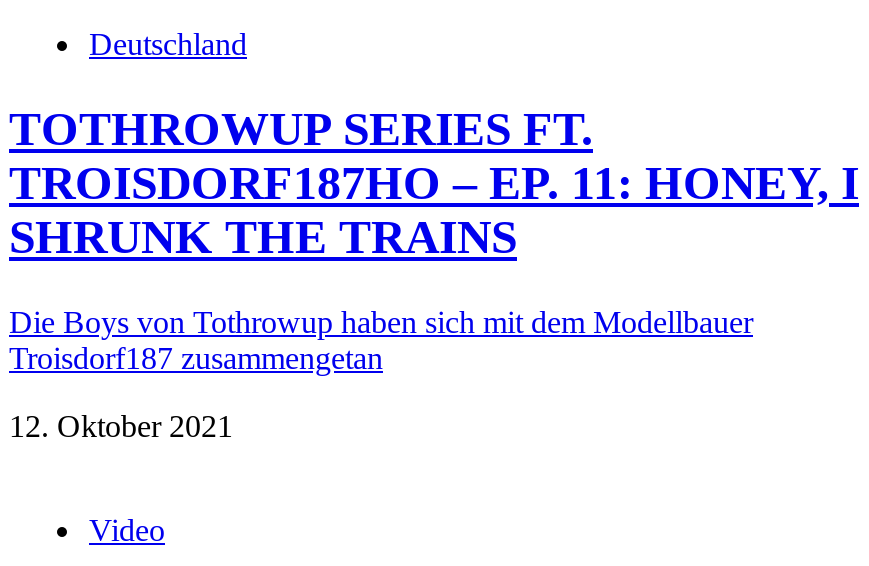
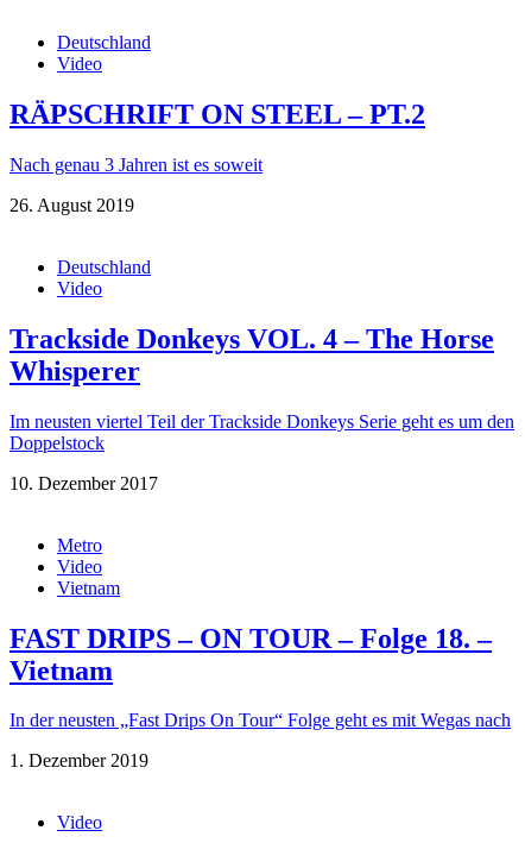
- TOTHROWUP SERIES FT.
- TROISDORF187HO – EP. 11: HONEY, I
- SHRUNK THE TRAINS
- Die Boys von Tothrowup haben sich mit dem Modellbauer
- Troisdorf187 zusammengetan
- 12. Oktober 2021
+ Video
+ RÄPSCHRIFT ON STEEL – PT.2
+ Nach genau 3 Jahren ist es soweit
+ 26. August 2019
+ Deutschland
+ Video
+ Trackside Donkeys VOL. 4 – The Horse
+ Whisperer
+ Im neusten viertel Teil der Trackside Donkeys Serie geht es um den
+ Doppelstock
+ 10. Dezember 2017
+ Metro
+ Video
+ Vietnam
+ FAST DRIPS – ON TOUR – Folge 18. –
+ Vietnam
+ In der neusten „Fast Drips On Tour“ Folge geht es mit Wegas nach
+ 1. Dezember 2019
